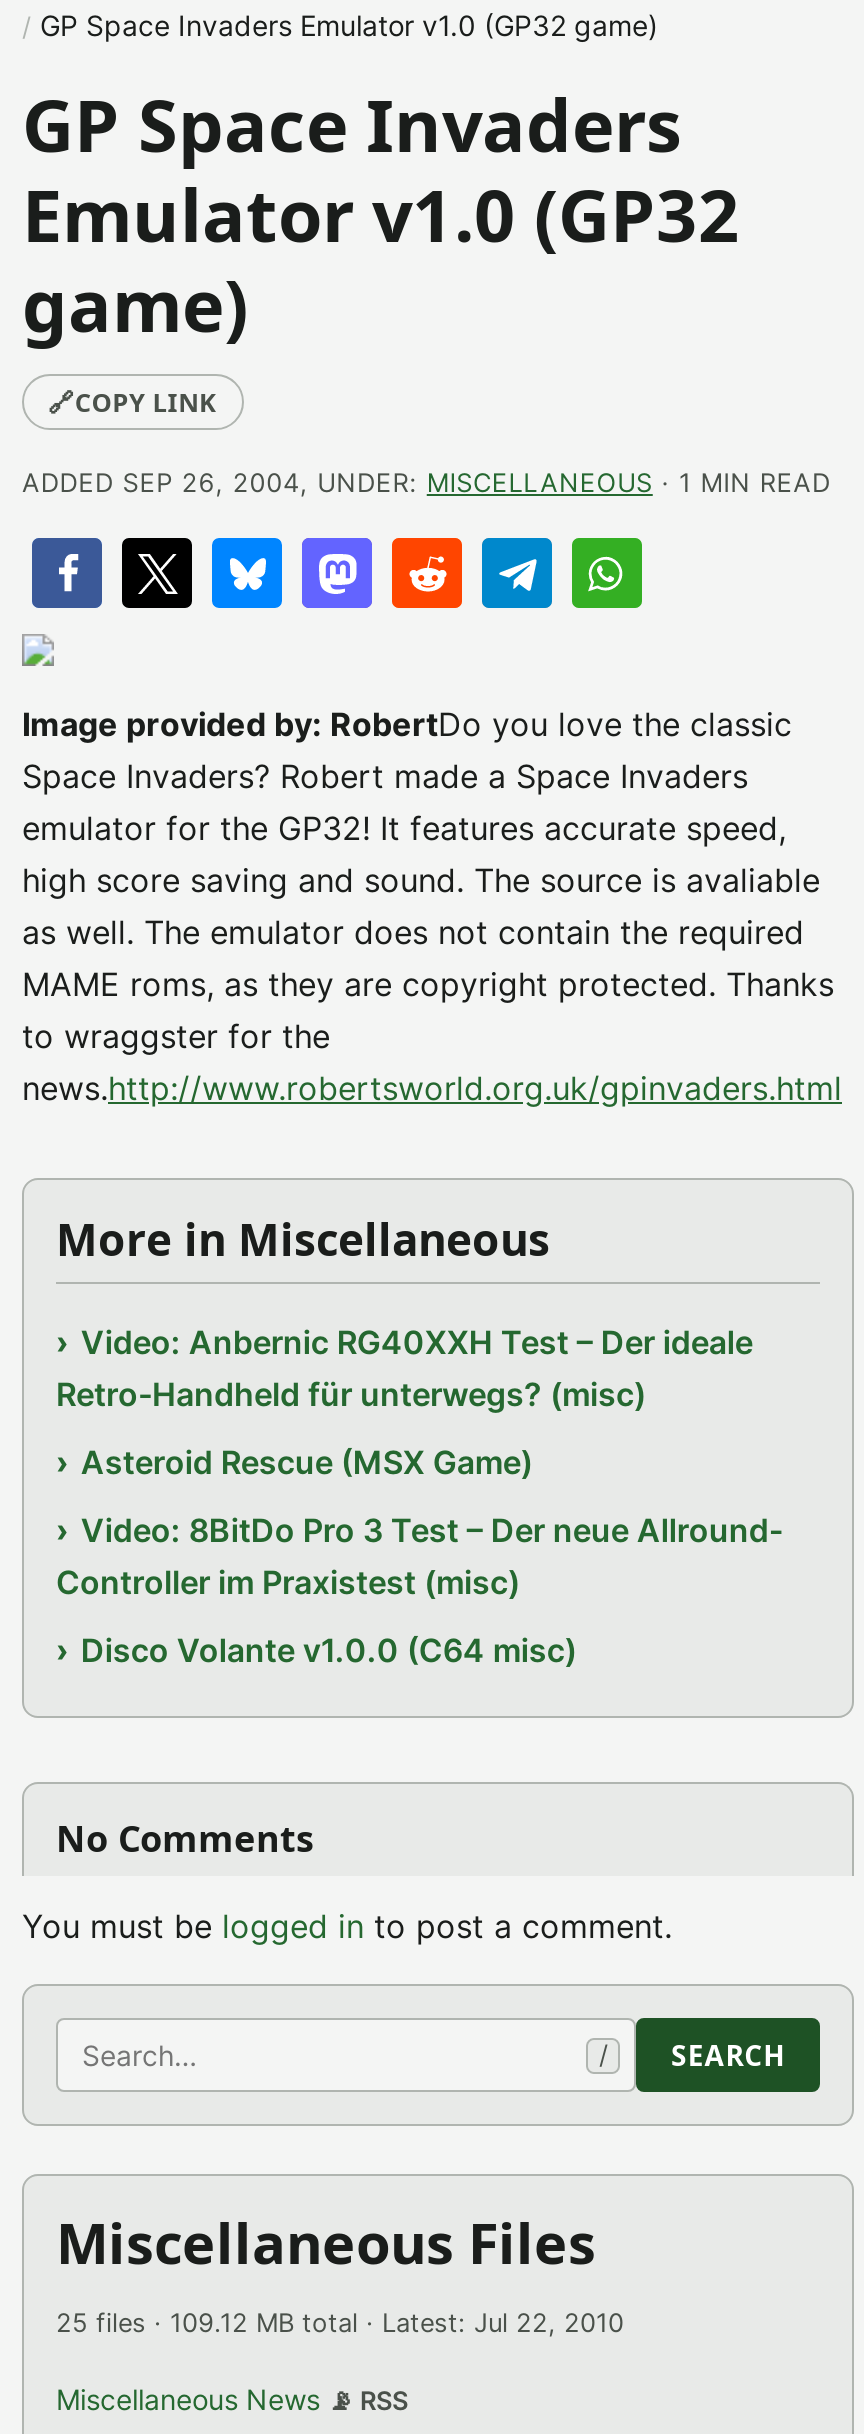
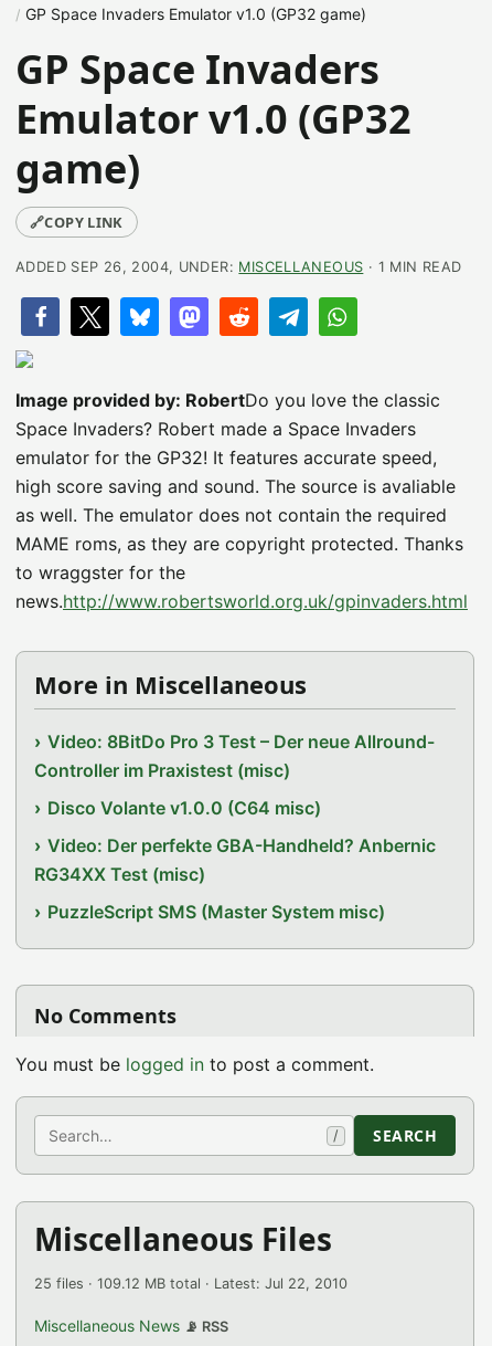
- Video: Anbernic RG40XXH Test – Der ideale
- Retro-Handheld für unterwegs? (misc)
- Asteroid Rescue (MSX Game)

moved up: Video: 8BitDo Pro 3 Test – Der neue Allround- | Controller im Praxistest (misc) | Disco Volante v1.0.0 (C64 misc)

+ Video: Der perfekte GBA-Handheld? Anbernic
+ RG34XX Test (misc)
+ PuzzleScript SMS (Master System misc)
